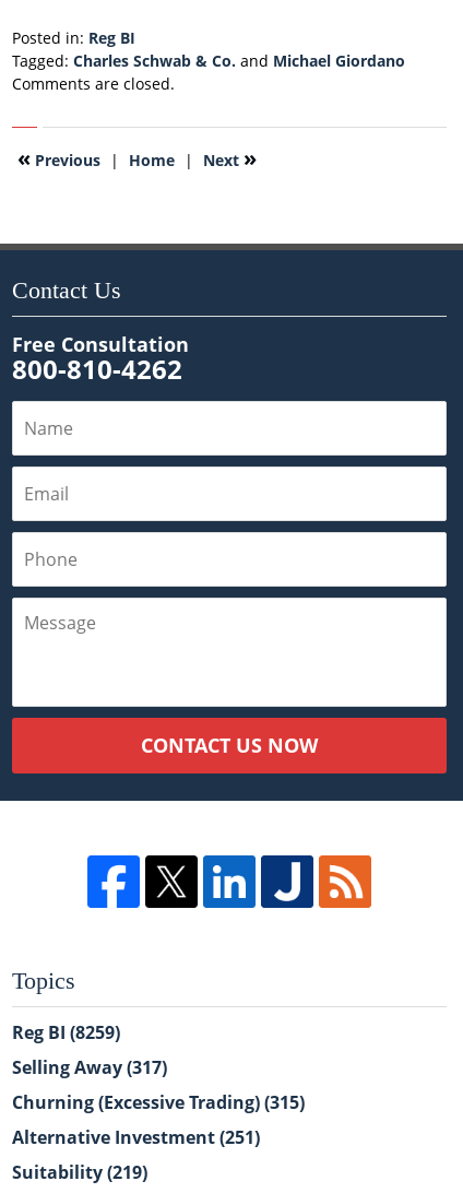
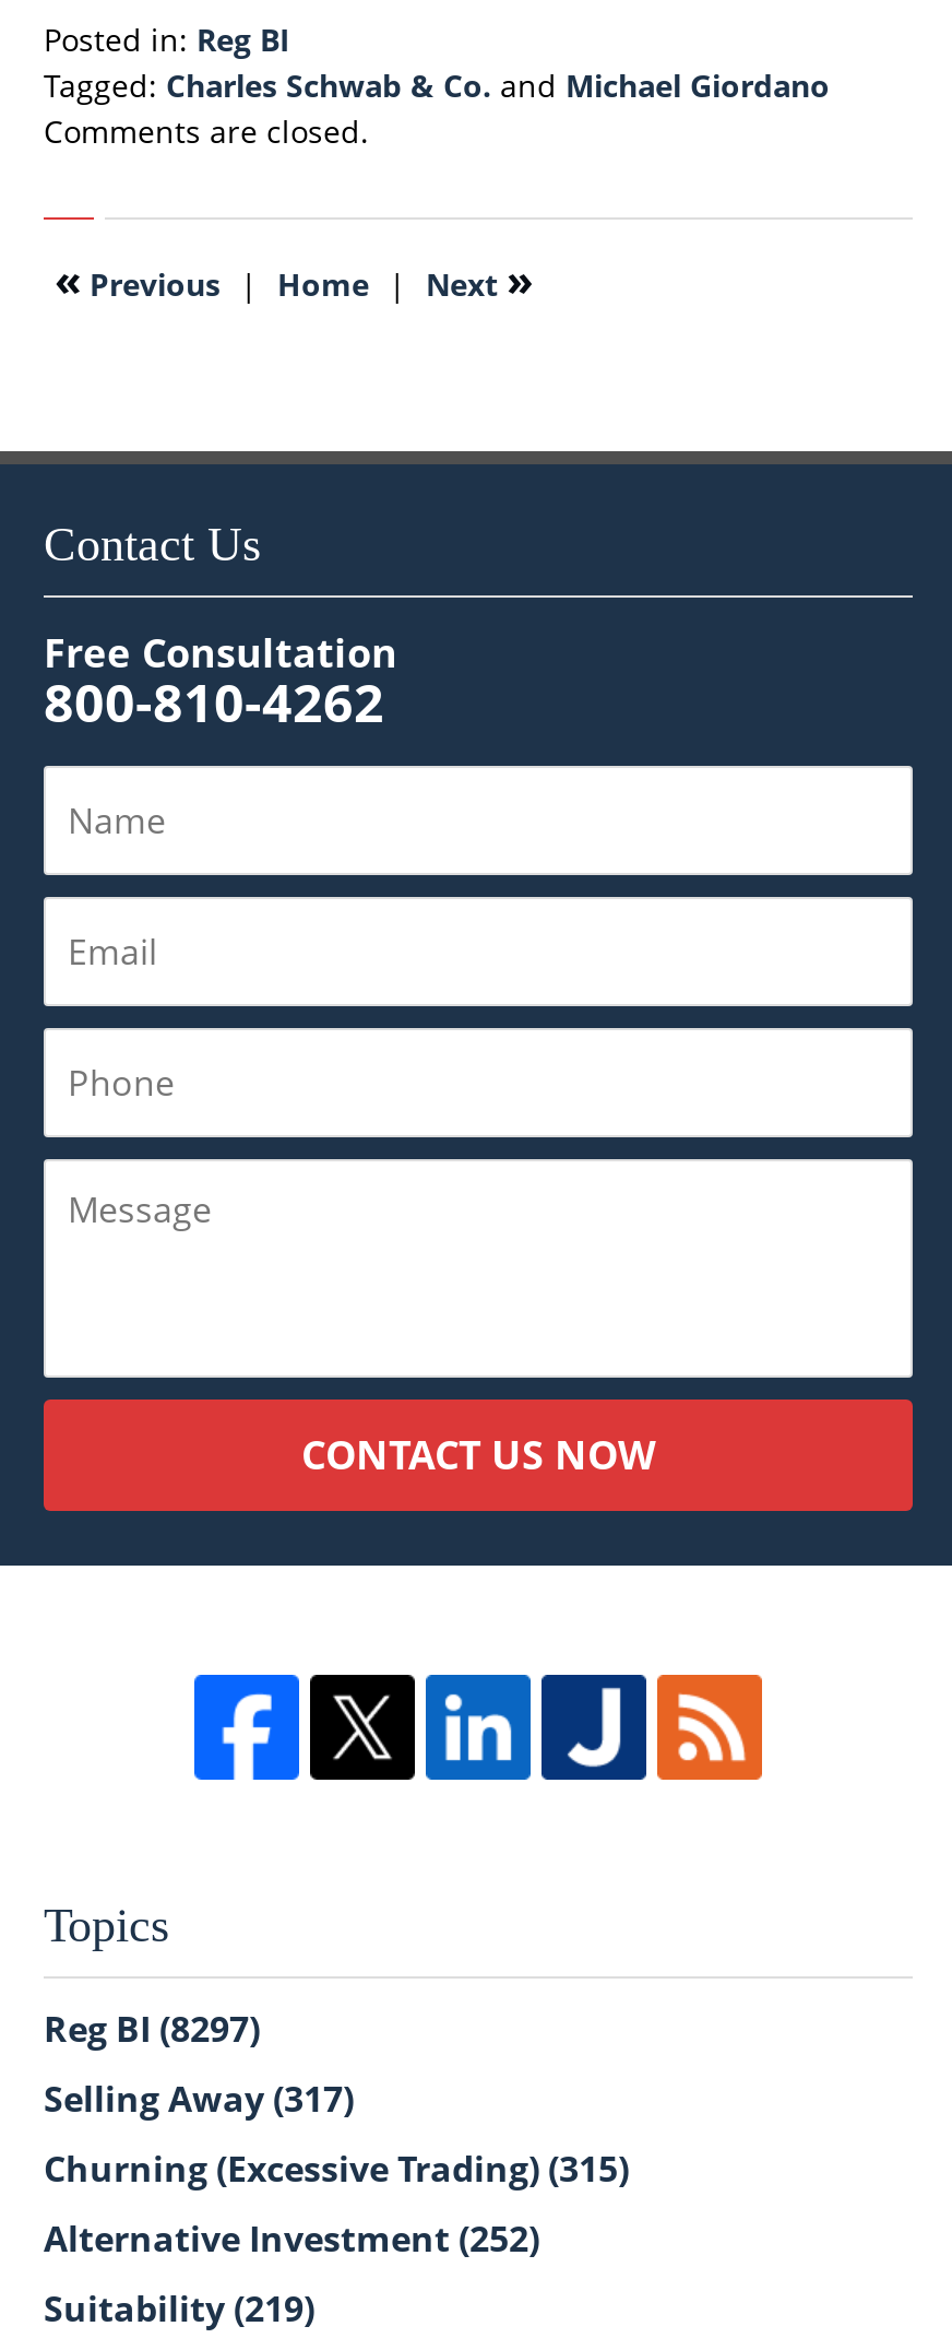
- Reg BI (8259)
+ Reg BI (8297)

- Alternative Investment (251)
+ Alternative Investment (252)
